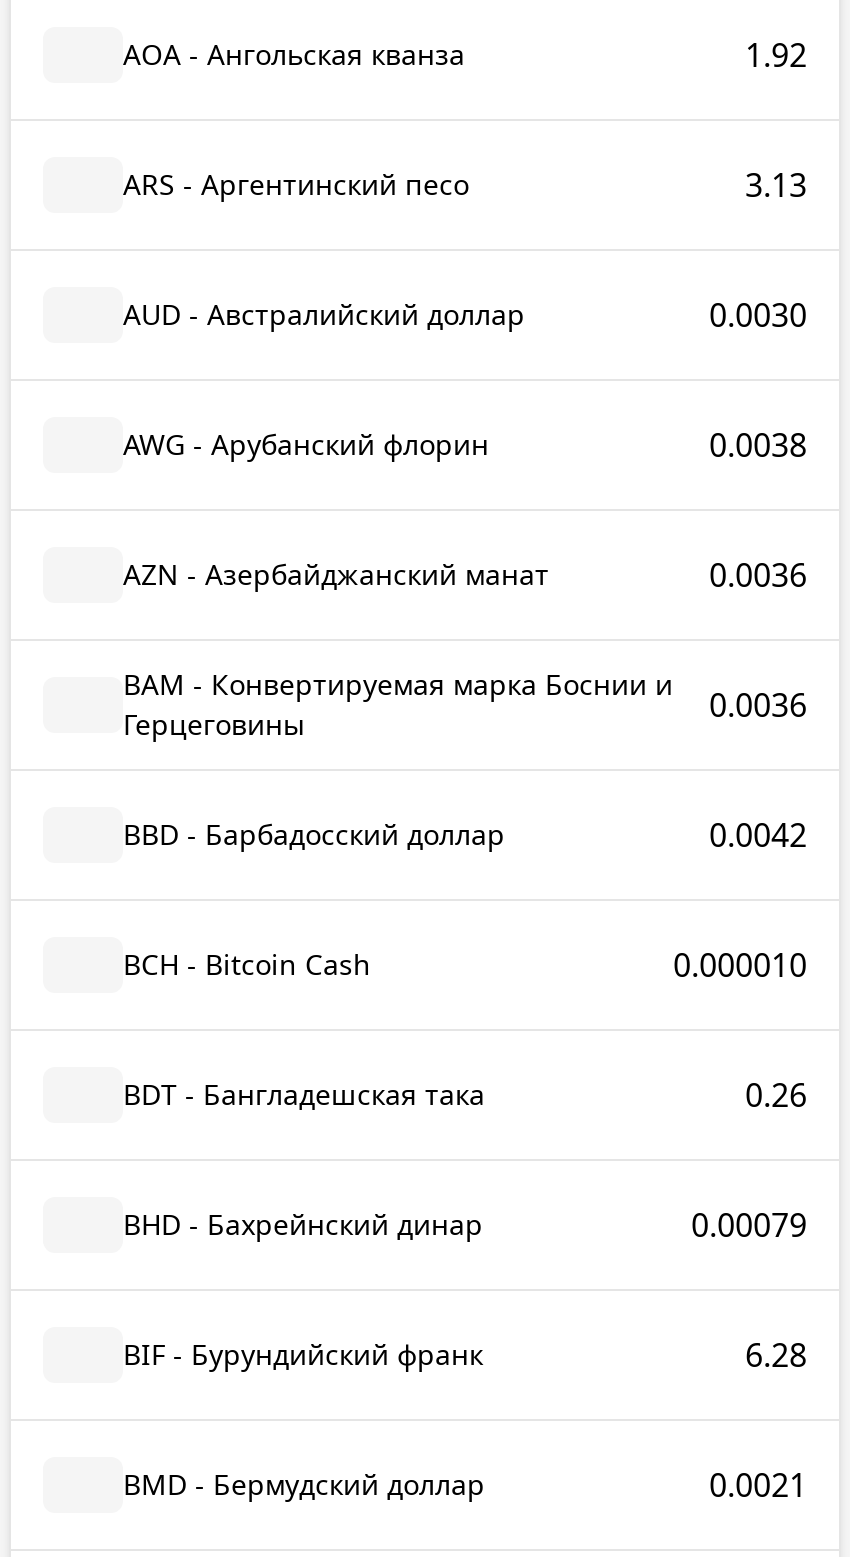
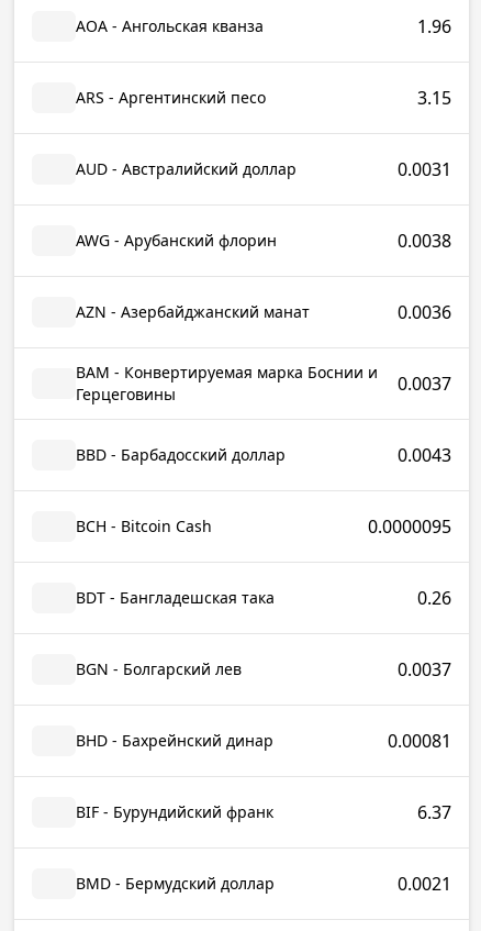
- 1.92
+ 1.96

- 3.13
+ 3.15

- 0.0030
+ 0.0031

- BAM - Конвертируемая марка Боснии и 0.0036
+ BAM - Конвертируемая марка Боснии и 0.0037

- 0.0042
+ 0.0043

- 0.000010
+ 0.0000095

+ BGN - Болгарский лев
+ 0.0037

- 0.00079
+ 0.00081

- 6.28
+ 6.37
